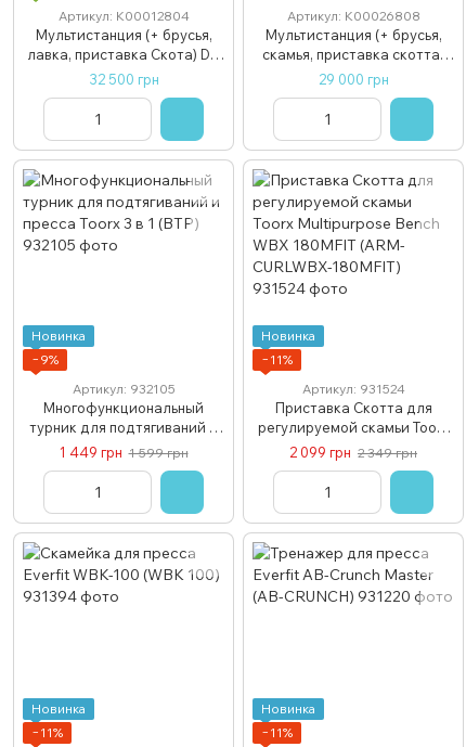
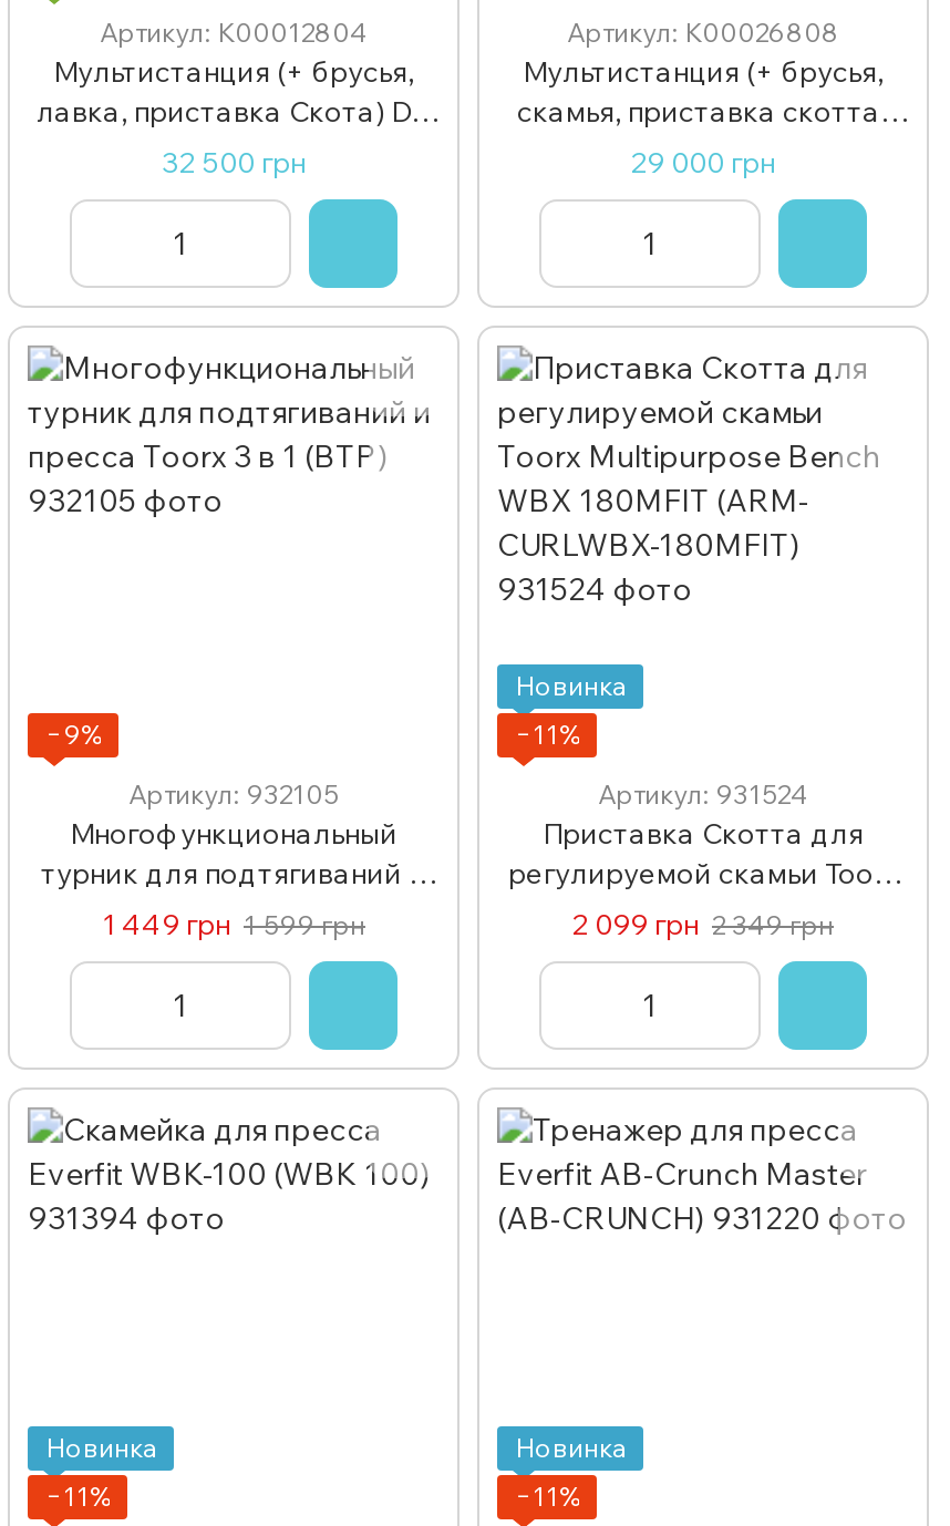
- Новинка
